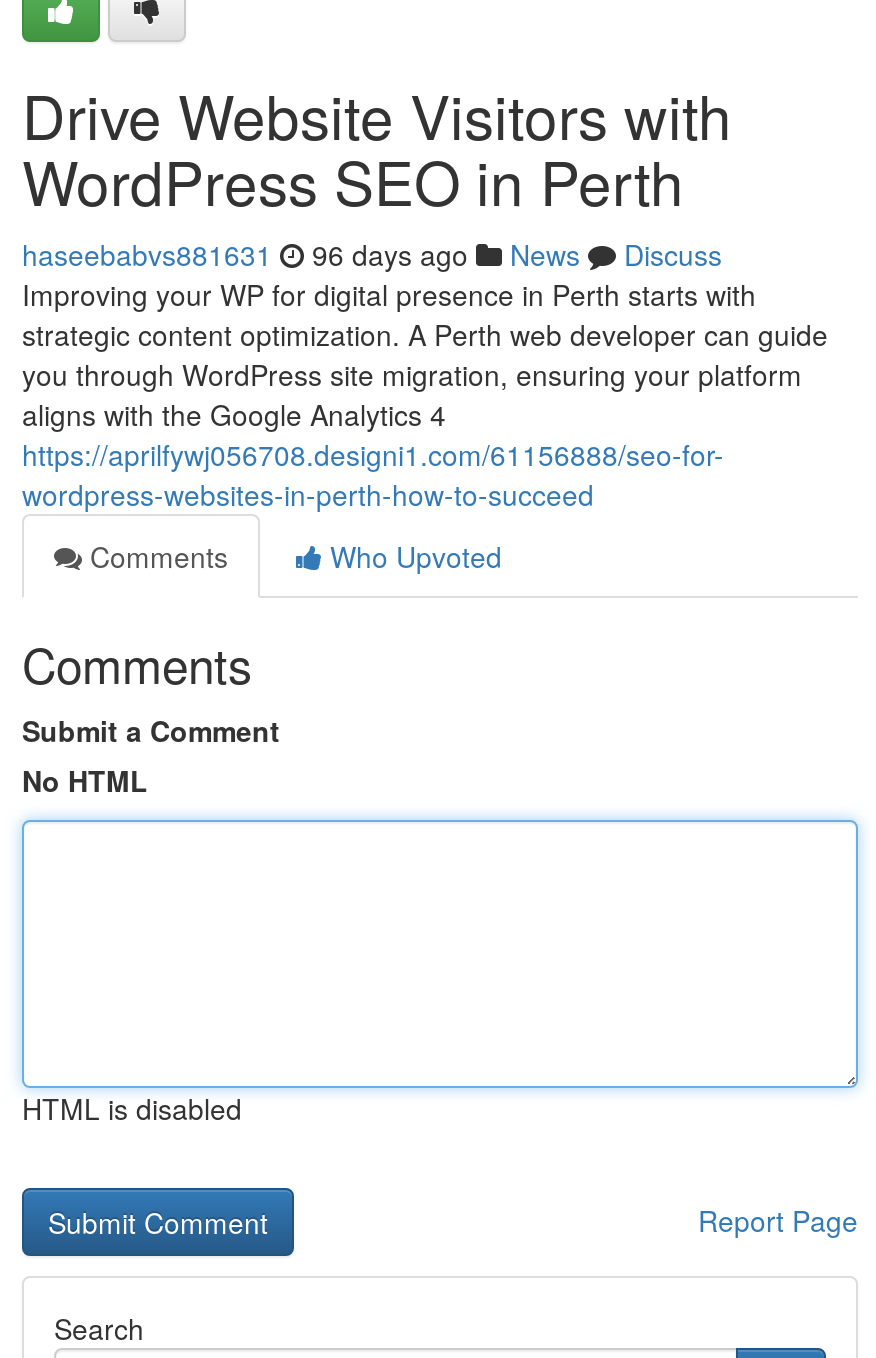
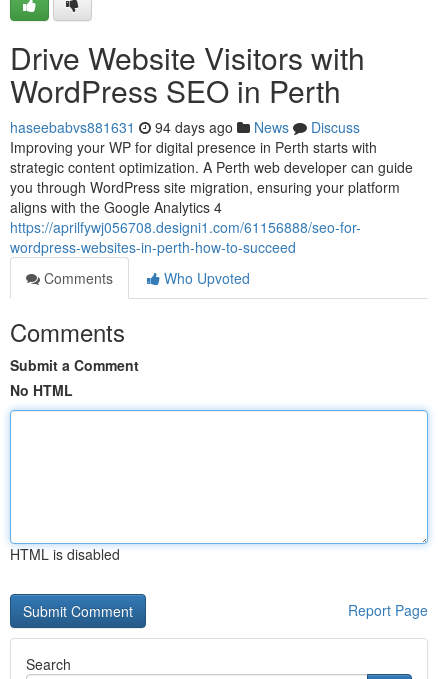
- haseebabvs881631 96 days ago News Discuss
+ haseebabvs881631 94 days ago News Discuss
